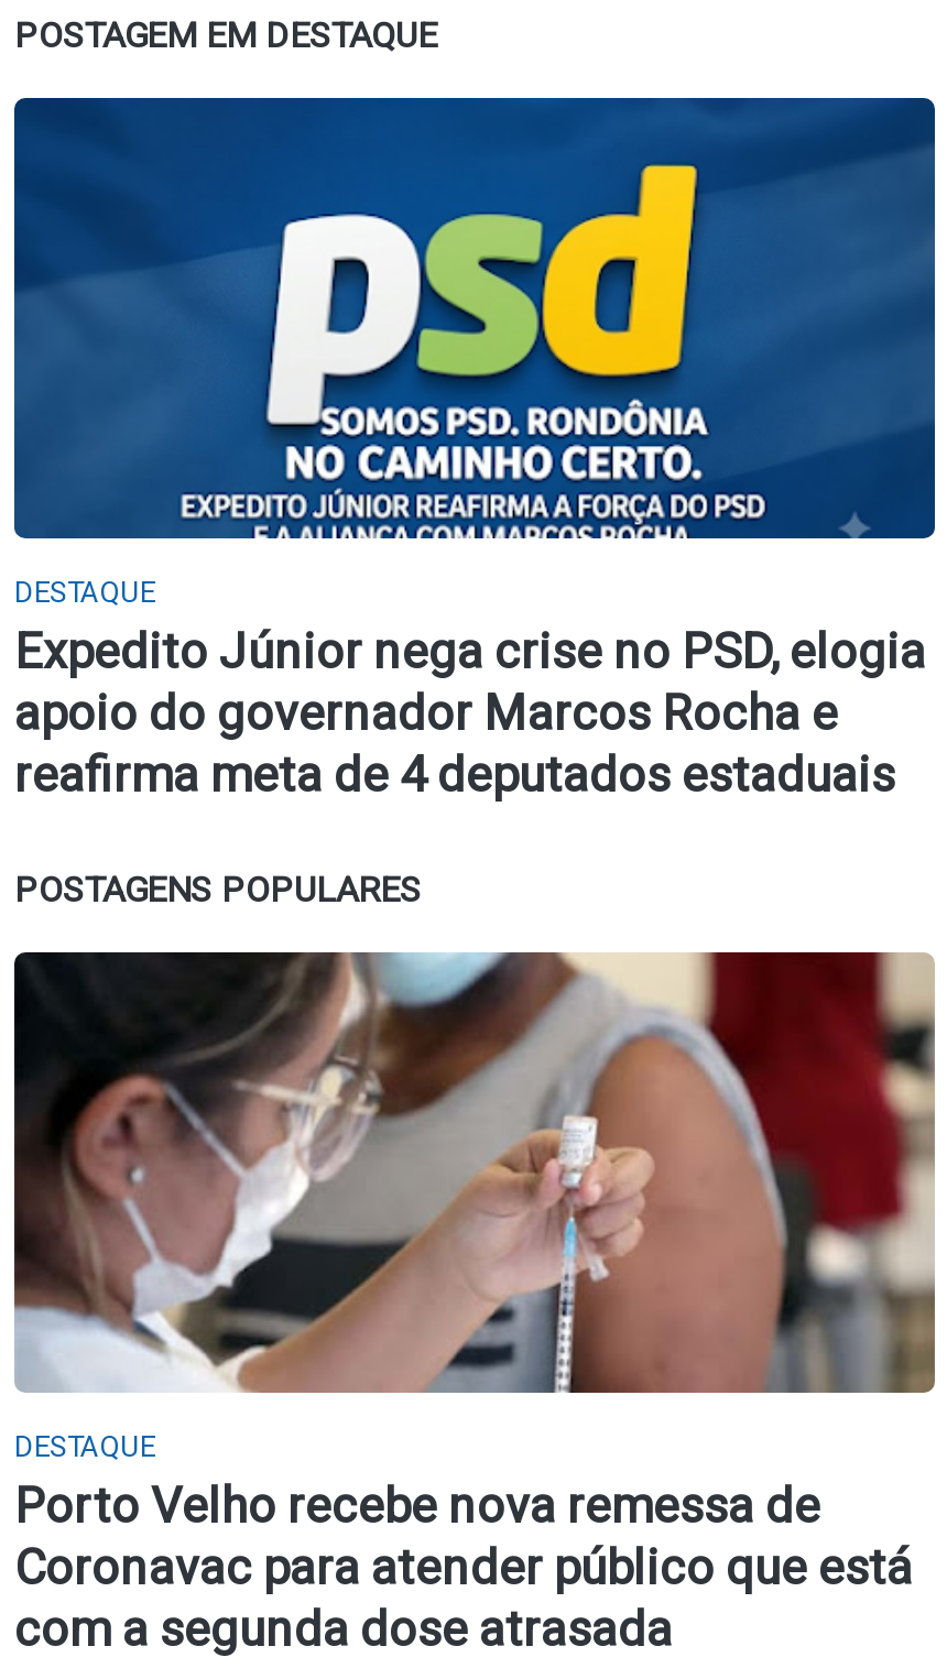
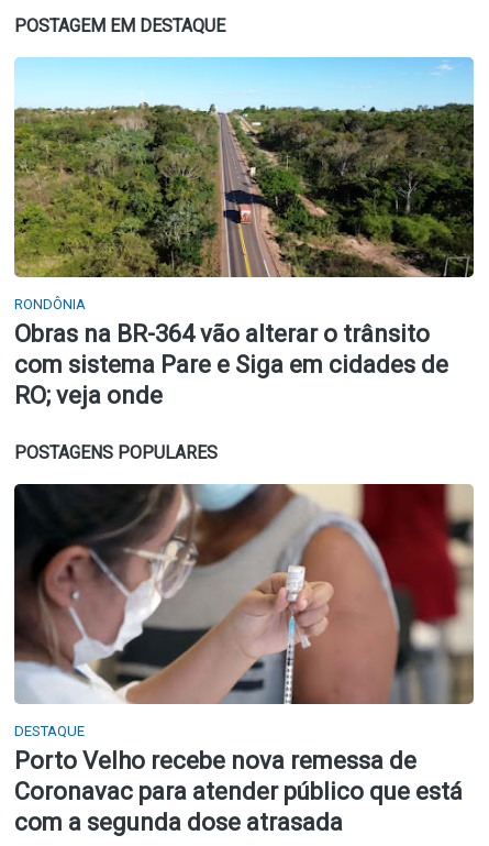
- [image]
- DESTAQUE
- Expedito Júnior nega crise no PSD, elogia
- apoio do governador Marcos Rocha e
- reafirma meta de 4 deputados estaduais
+ [image]
+ RONDÔNIA
+ Obras na BR-364 vão alterar o trânsito
+ com sistema Pare e Siga em cidades de
+ RO; veja onde
